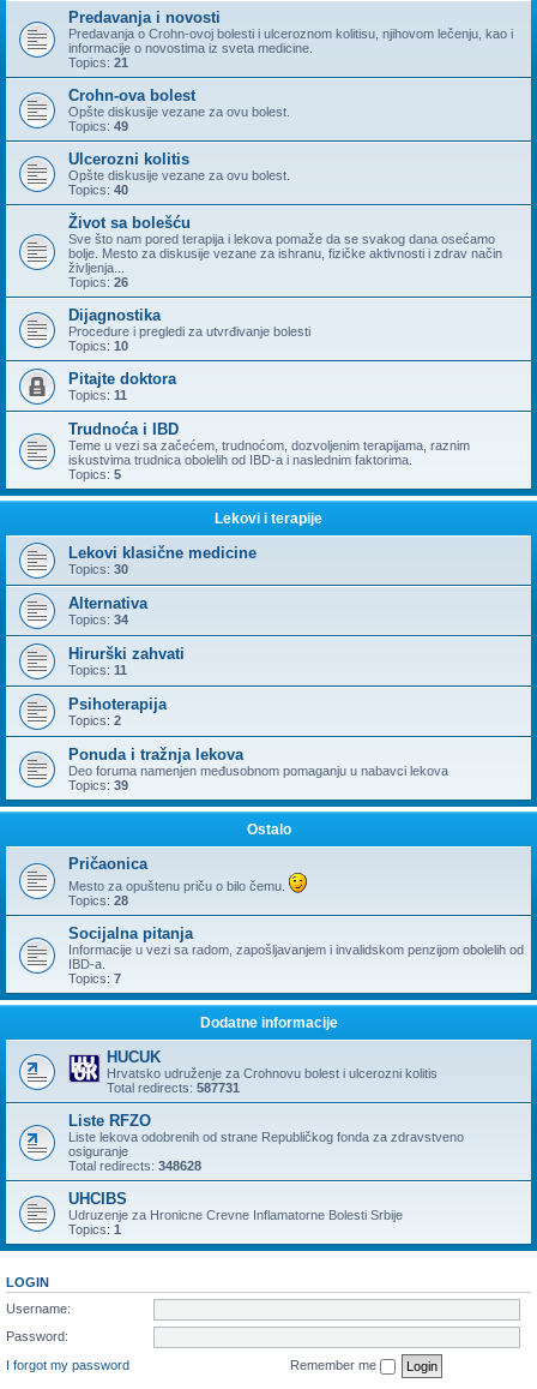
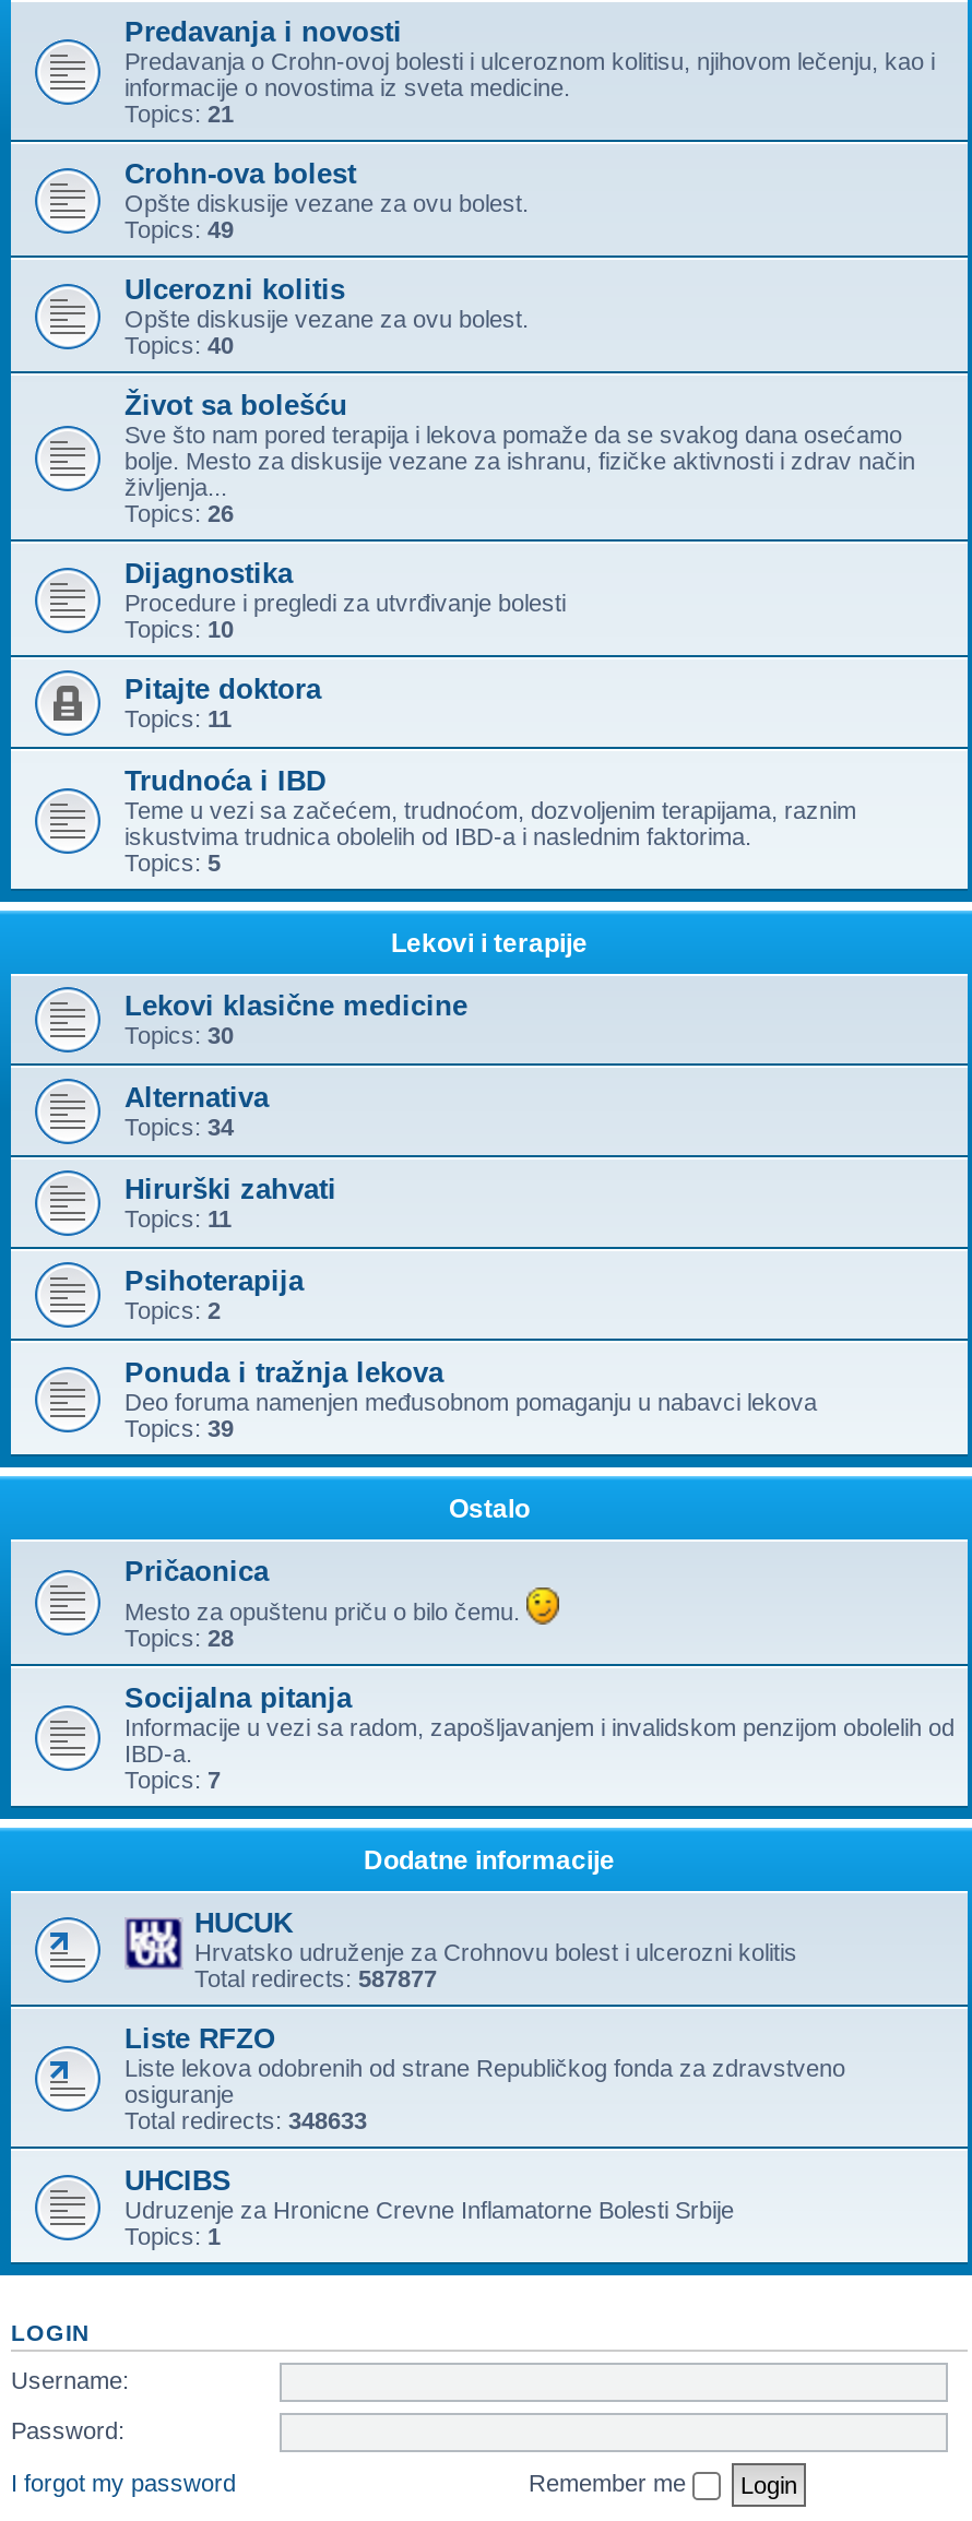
- Total redirects: 587731
+ Total redirects: 587877

- Total redirects: 348628
+ Total redirects: 348633
